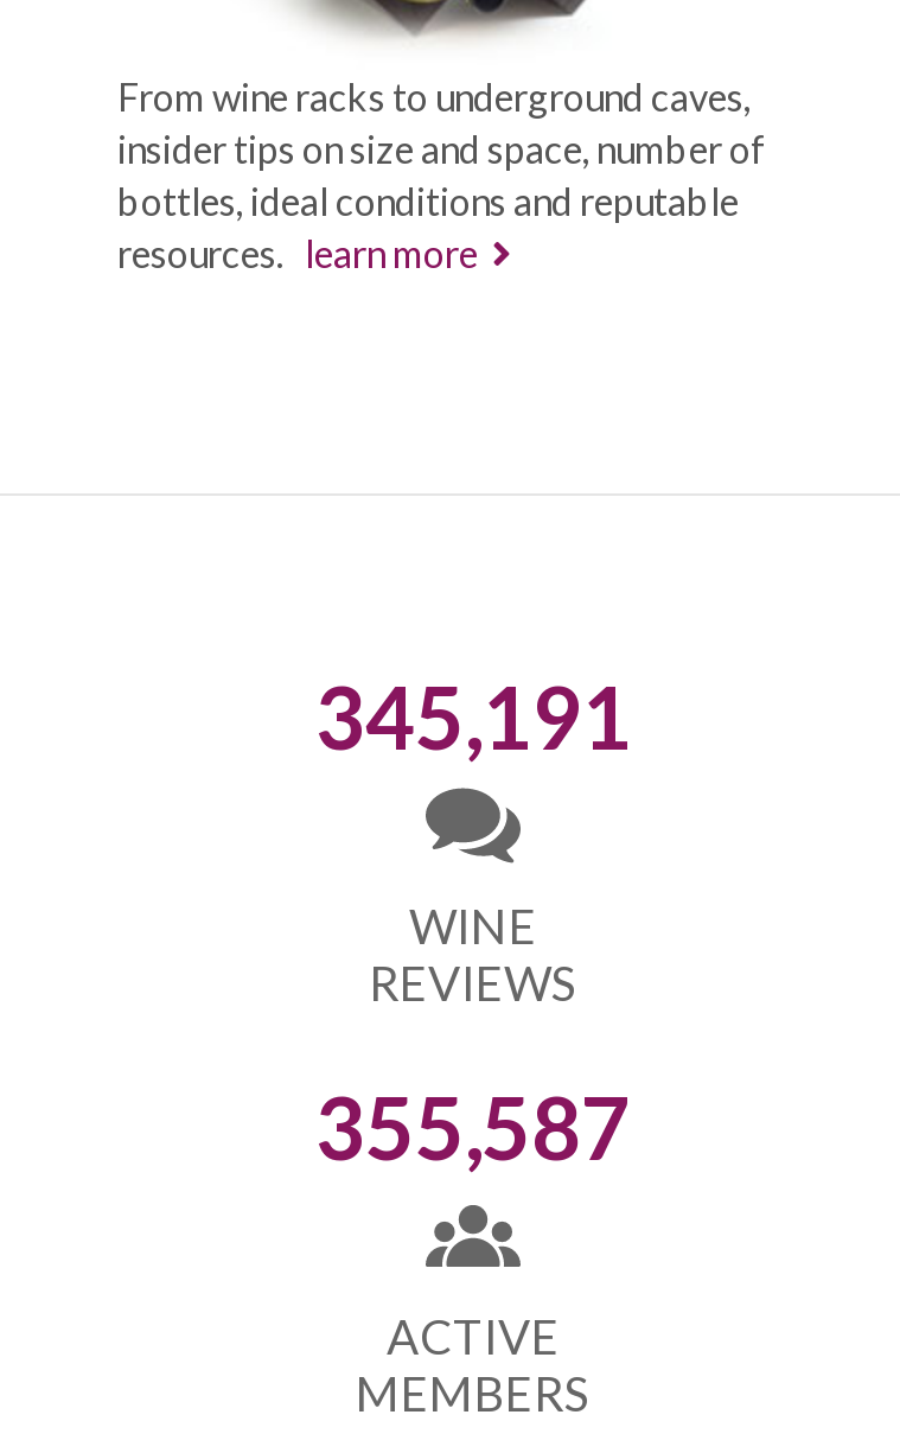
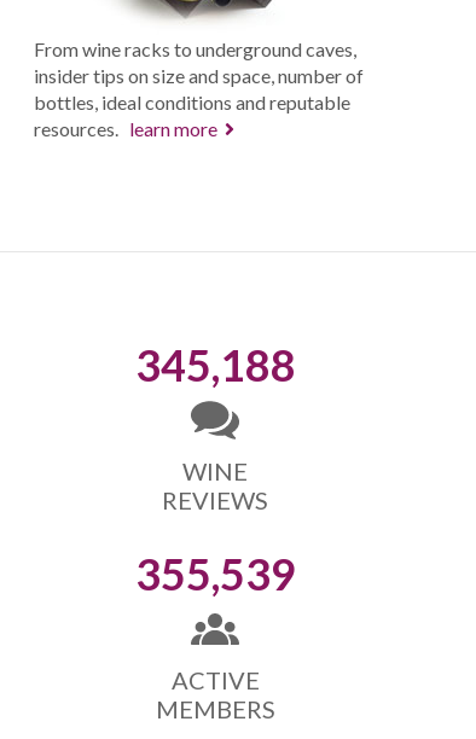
- 345,191
+ 345,188

- 355,587
+ 355,539
